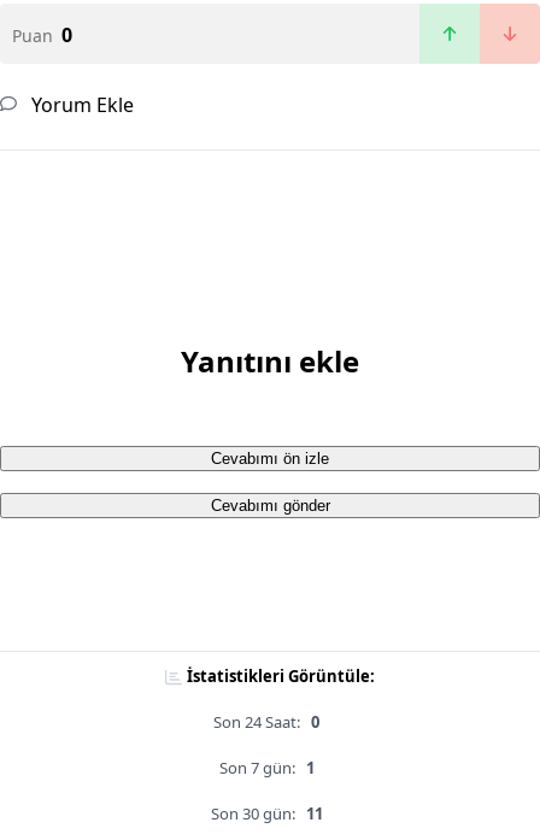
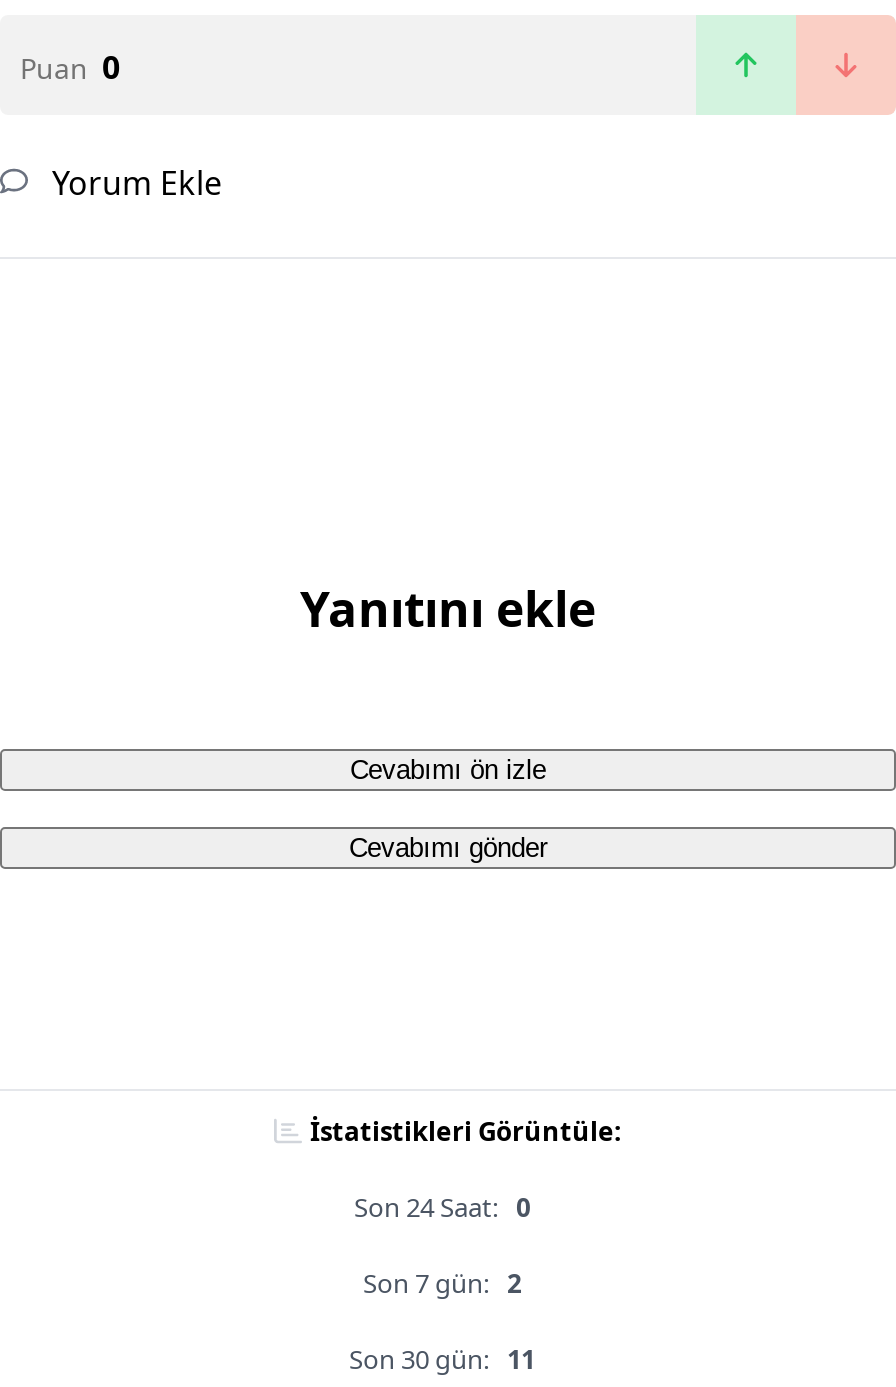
- Son 7 gün: 1
+ Son 7 gün: 2
